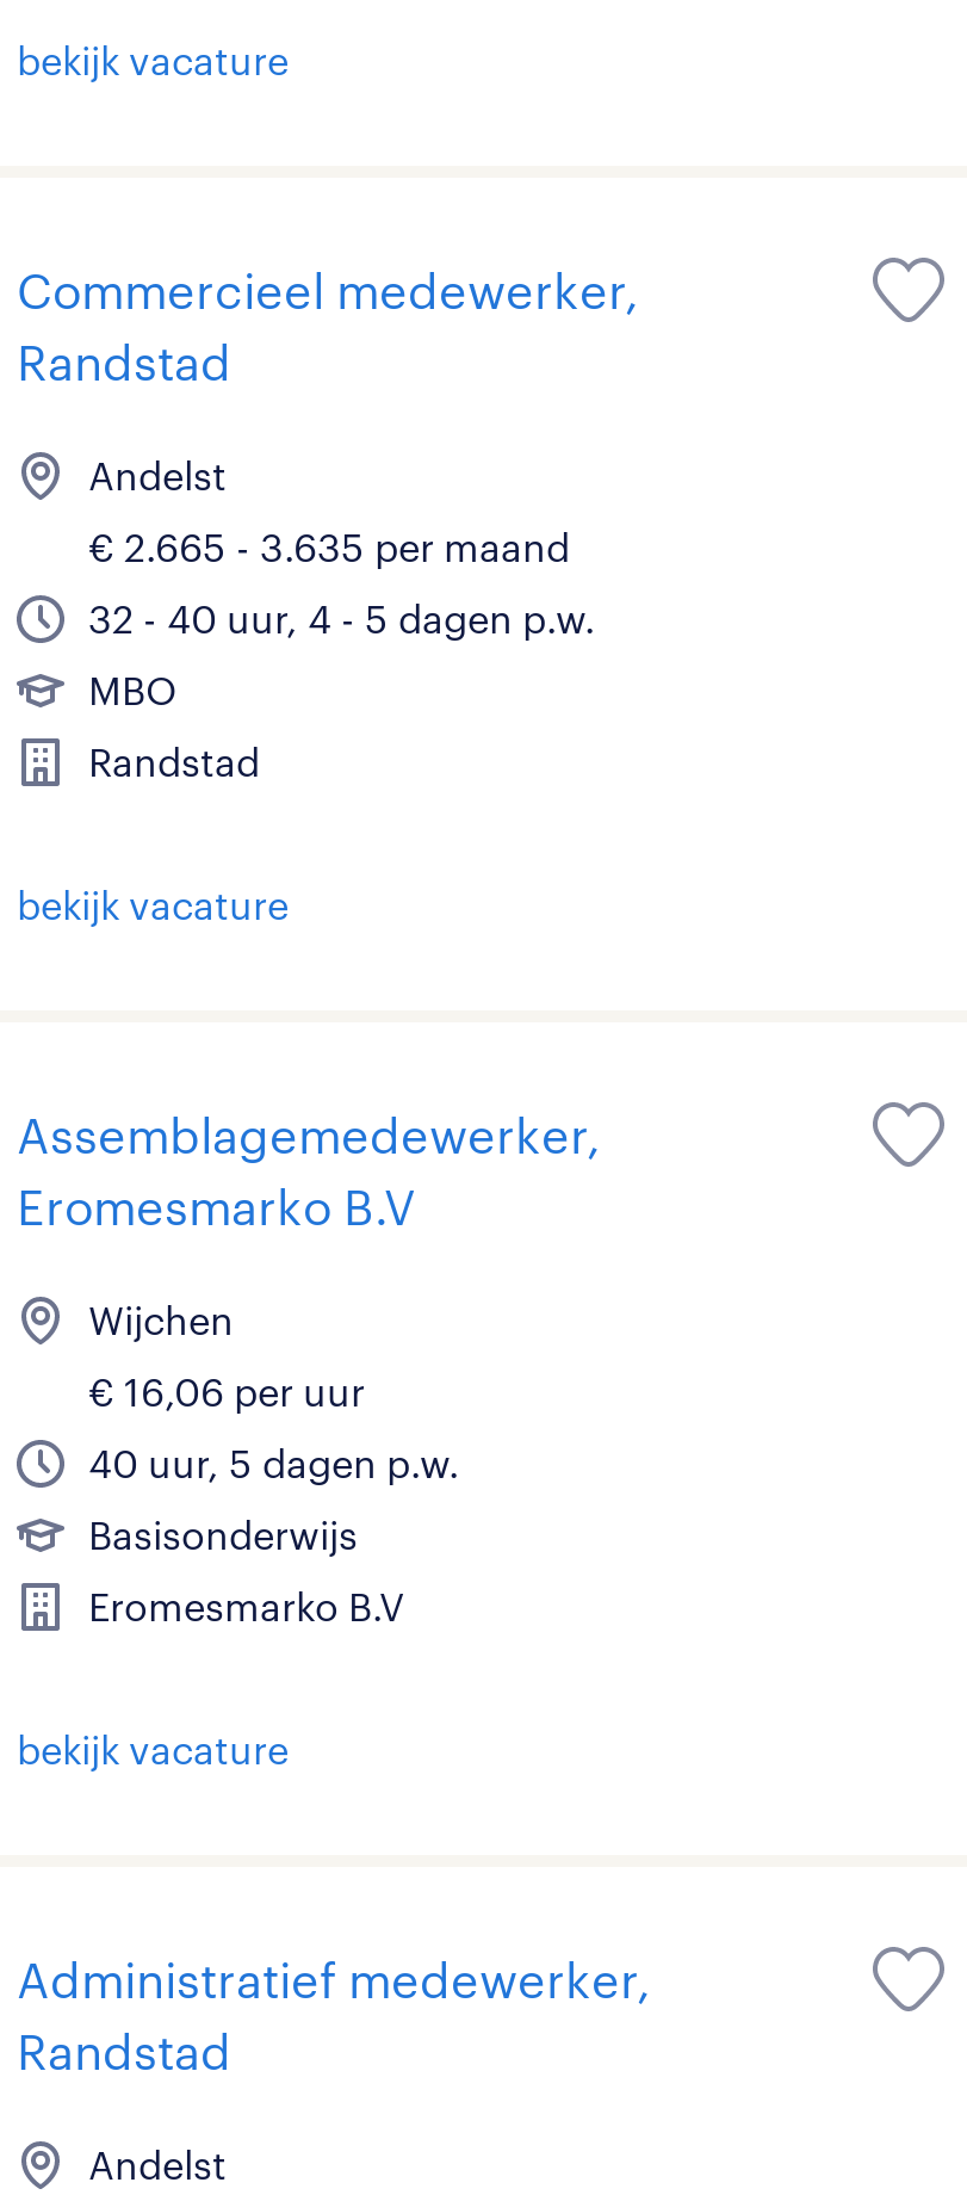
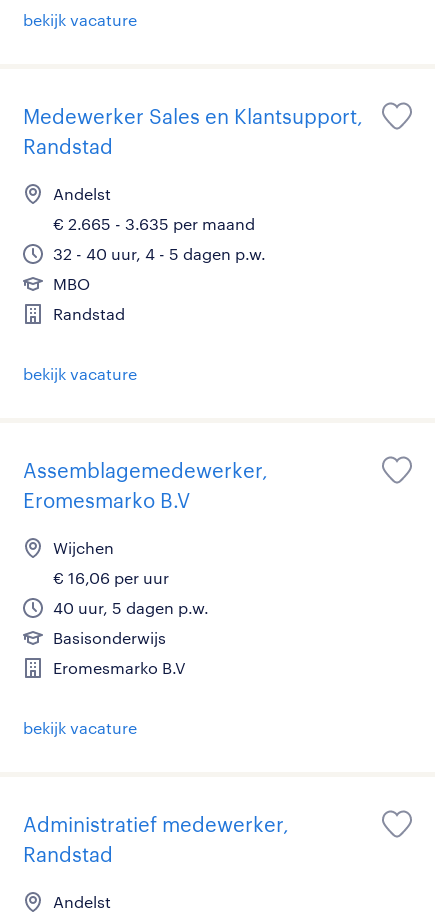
- Commercieel medewerker,
+ Medewerker Sales en Klantsupport,
